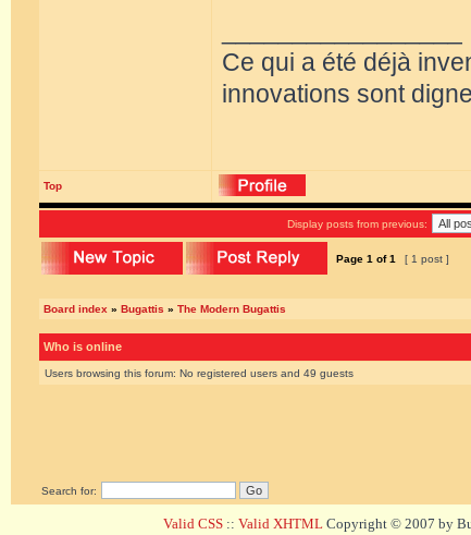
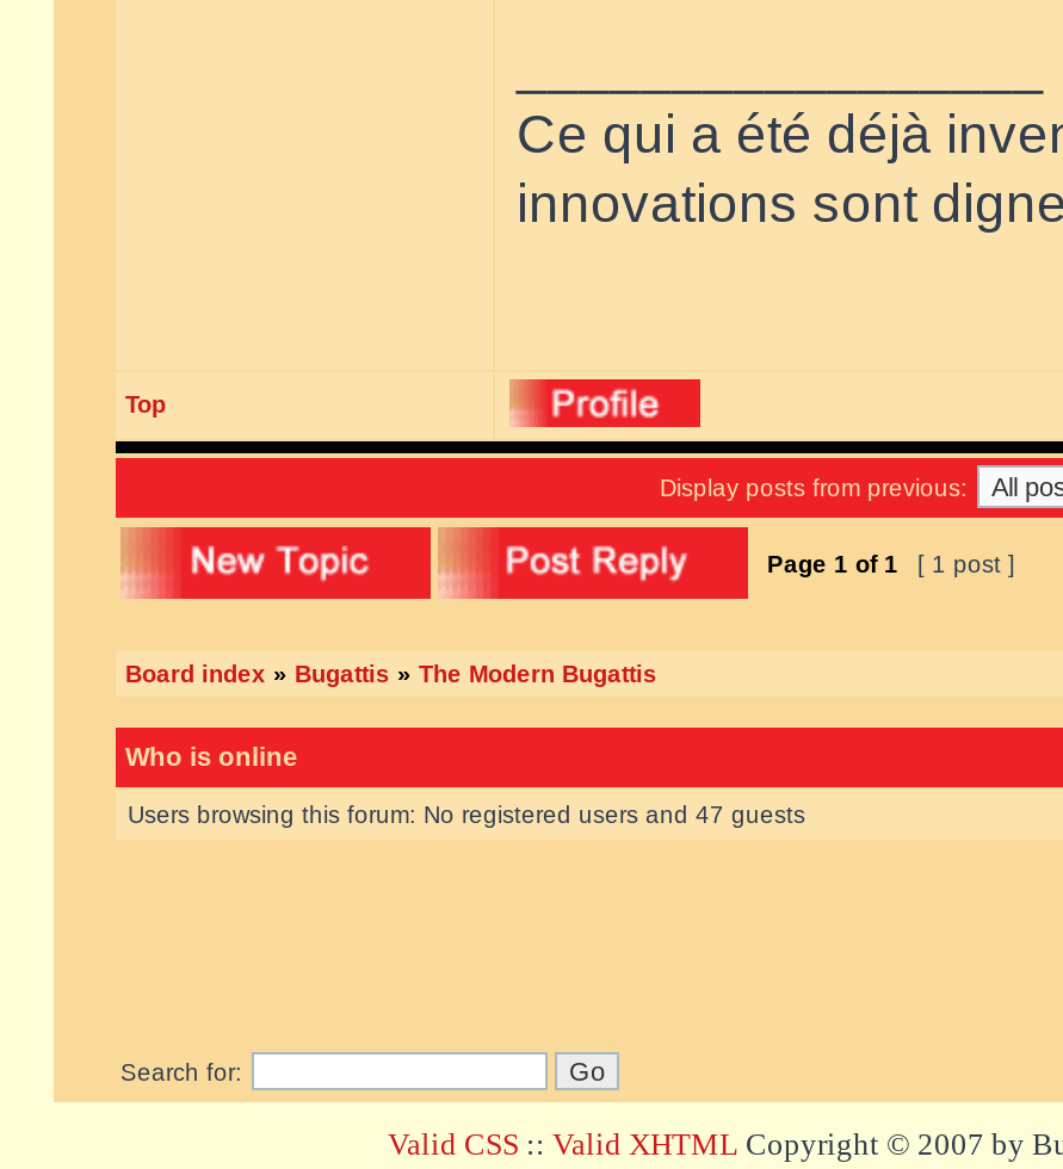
- Users browsing this forum: No registered users and 49 guests
+ Users browsing this forum: No registered users and 47 guests
